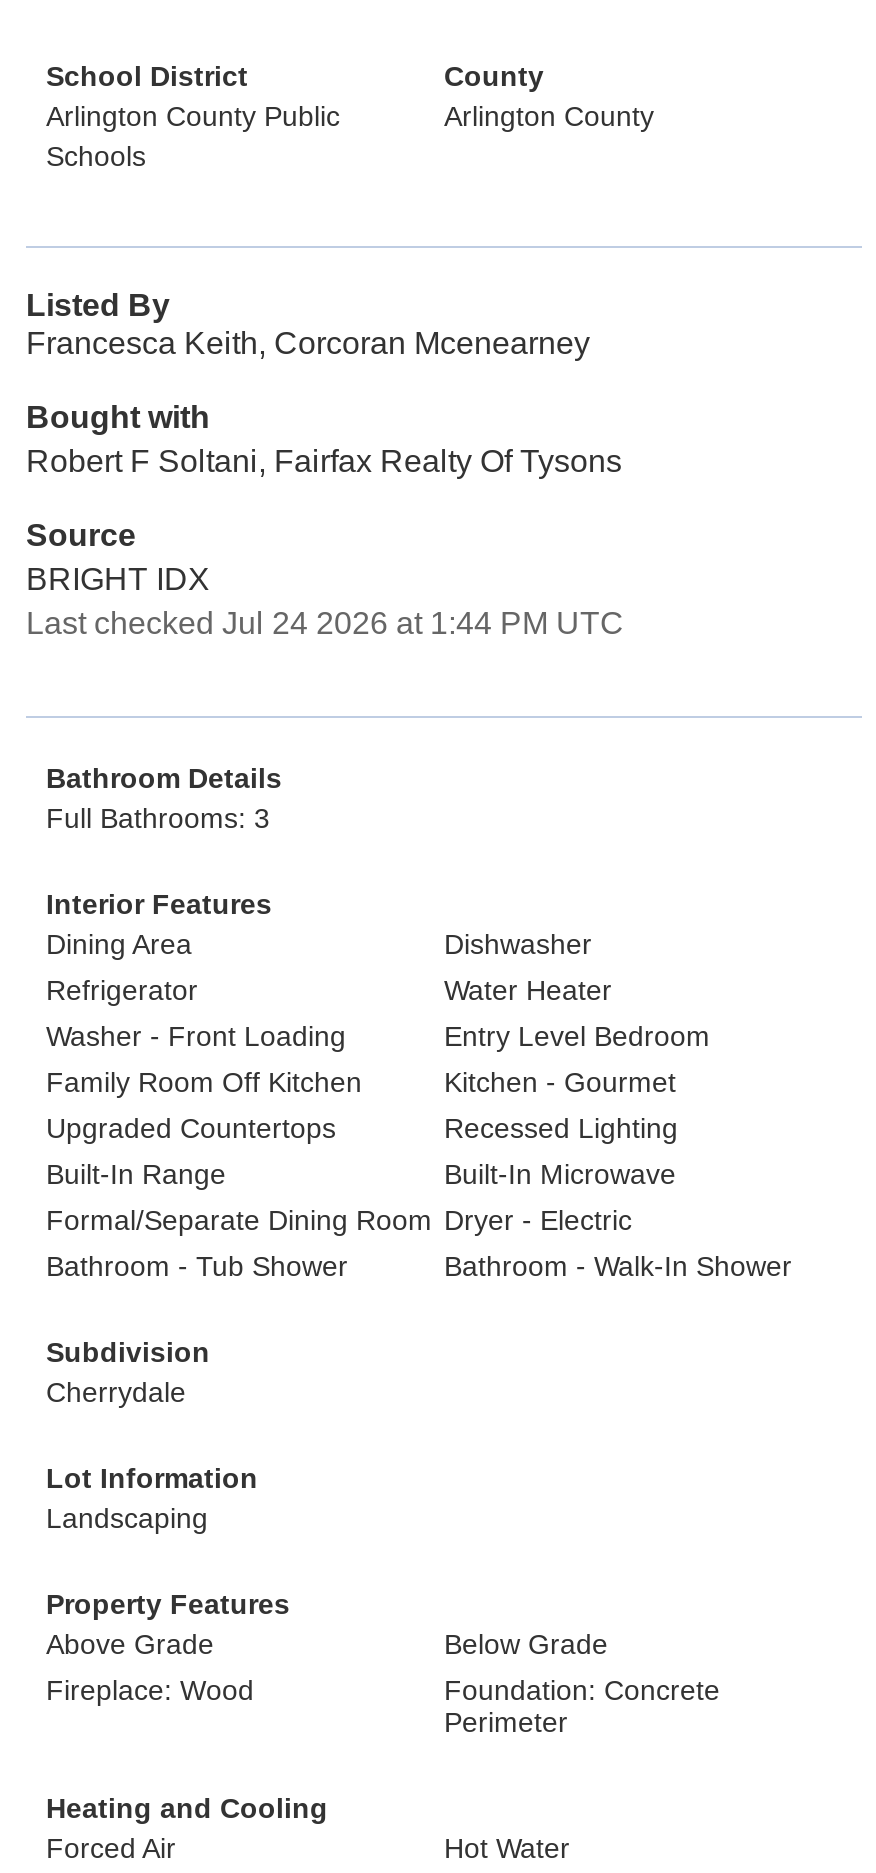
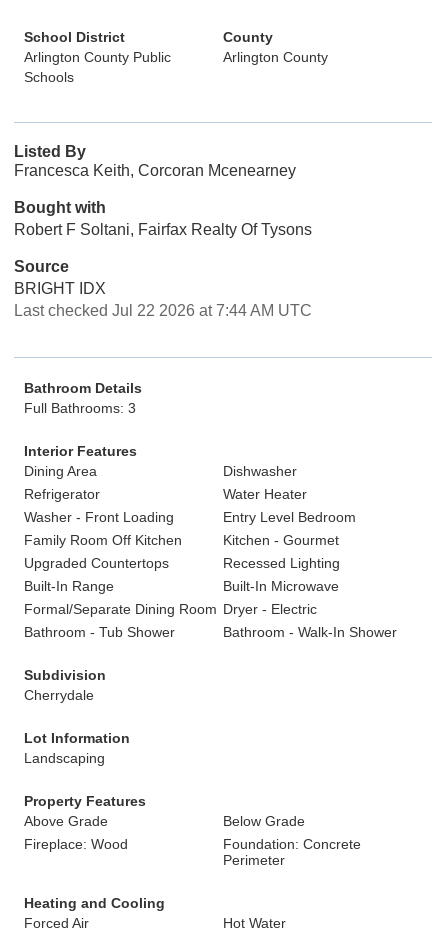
- Last checked Jul 24 2026 at 1:44 PM UTC
+ Last checked Jul 22 2026 at 7:44 AM UTC
